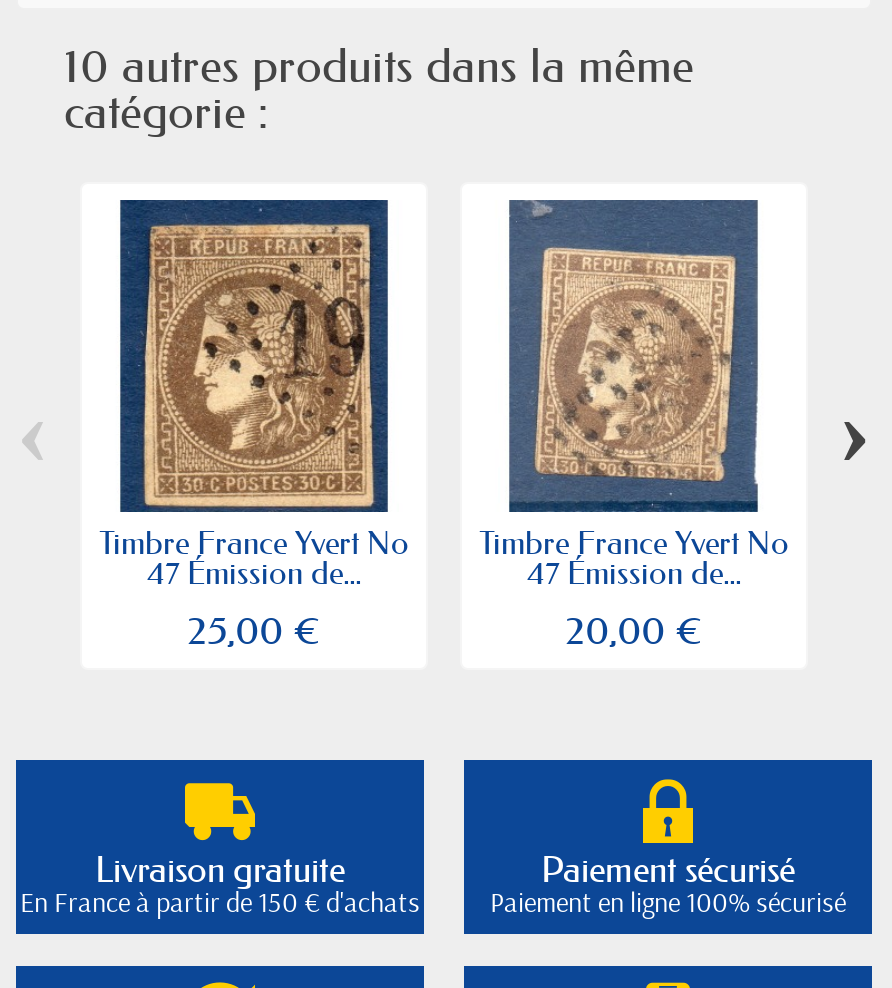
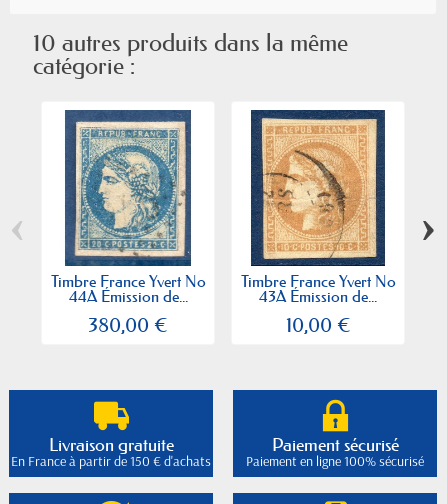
- [image]
- 47 Émission de...
+ [image]
+ 44A Émission de...

- [image]
- 47 Émission de...
+ [image]
+ 43A Émission de...

- 25,00 €
+ 380,00 €

- 20,00 €
+ 10,00 €
